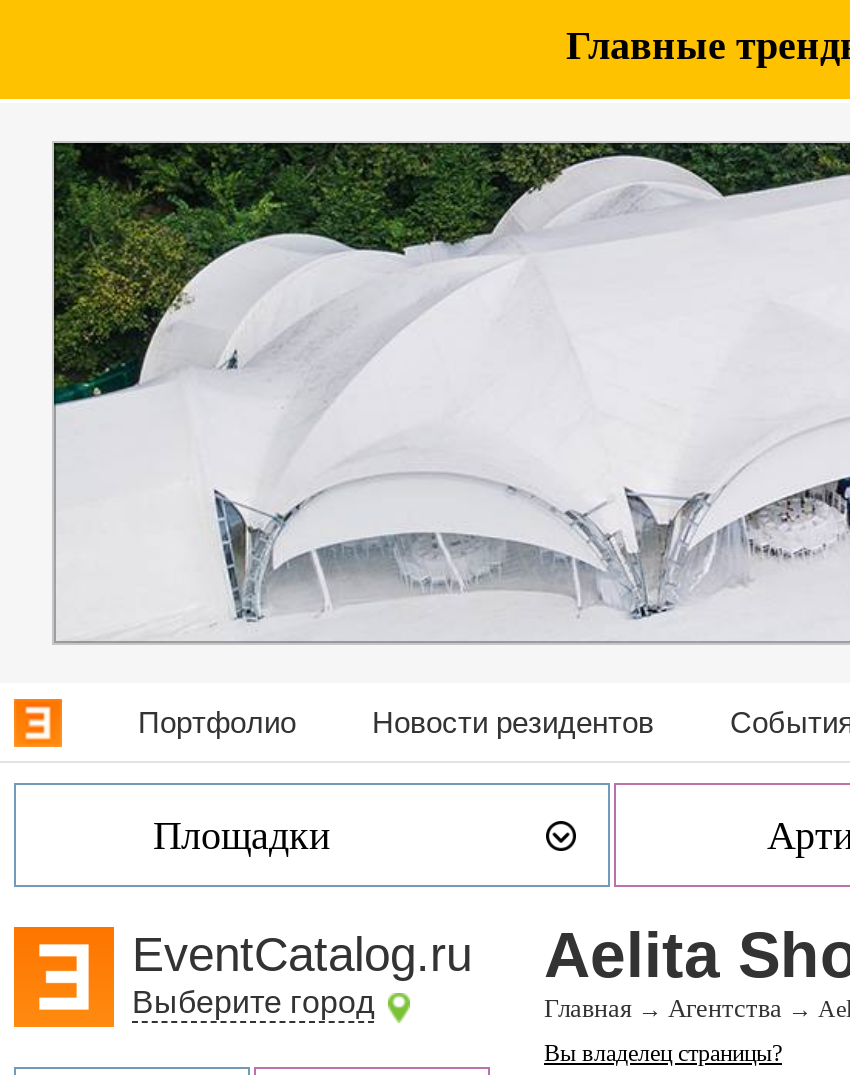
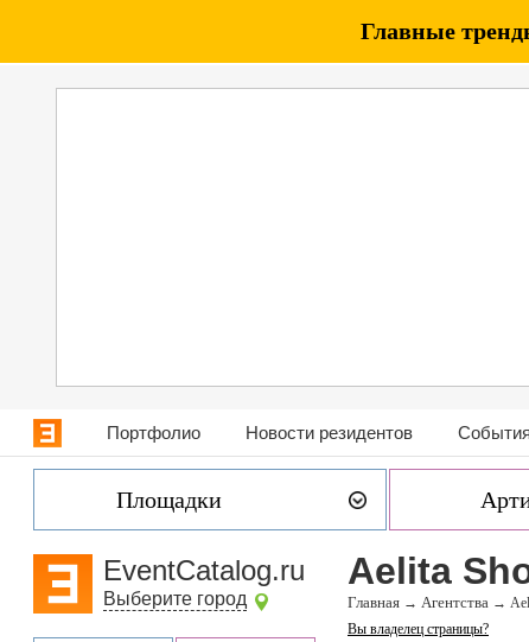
- [image]
